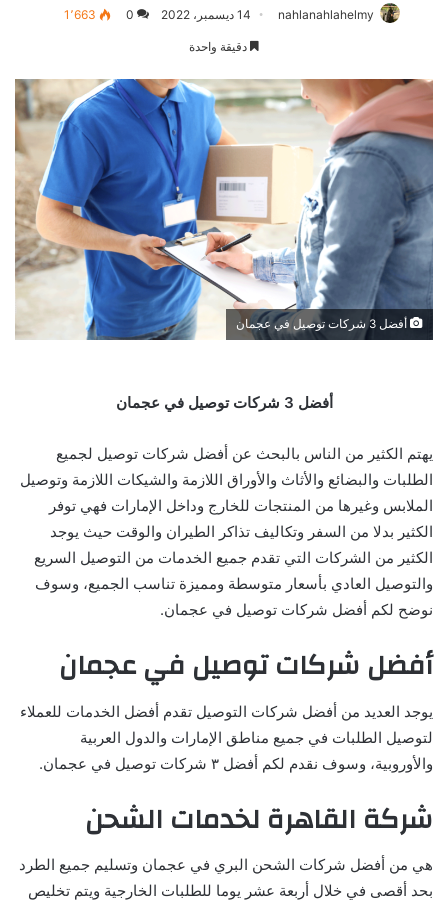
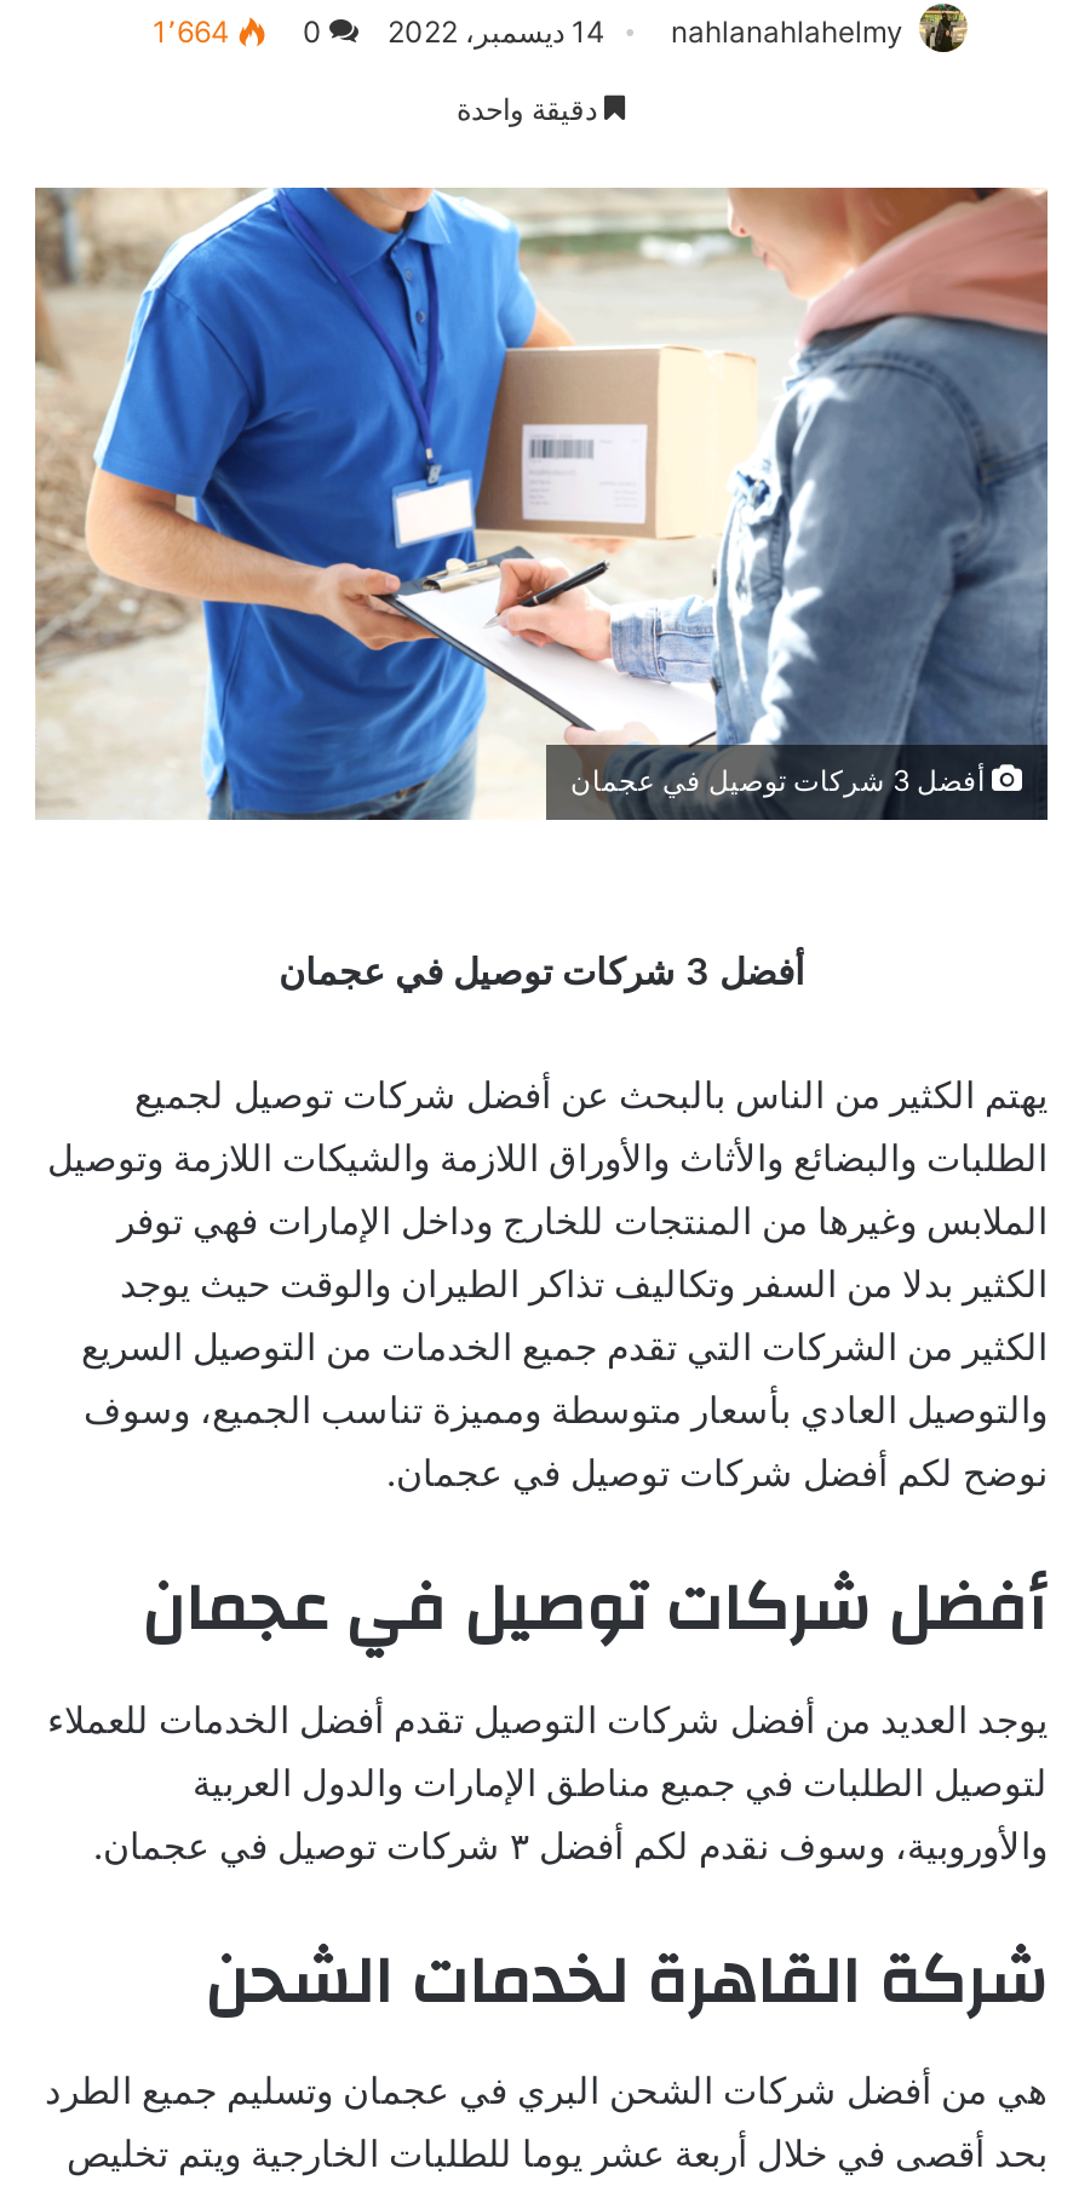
- 1٬663 0
+ 1٬664 0
